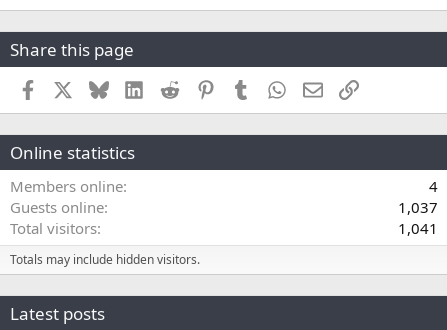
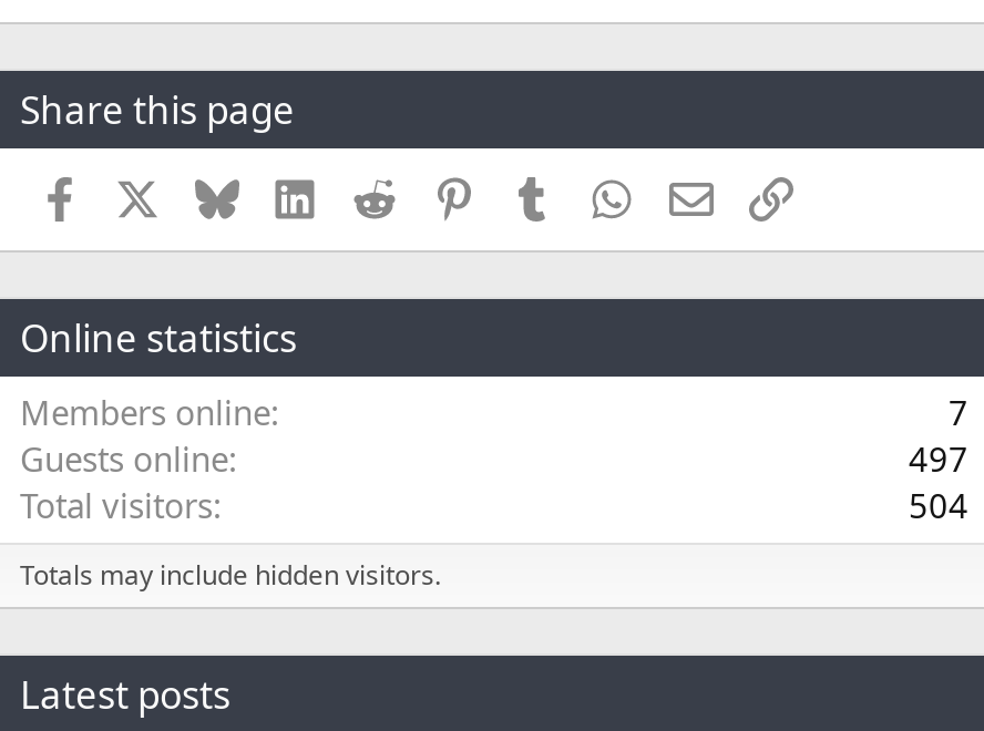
- 4
+ 7

- 1,037
+ 497

- 1,041
+ 504
